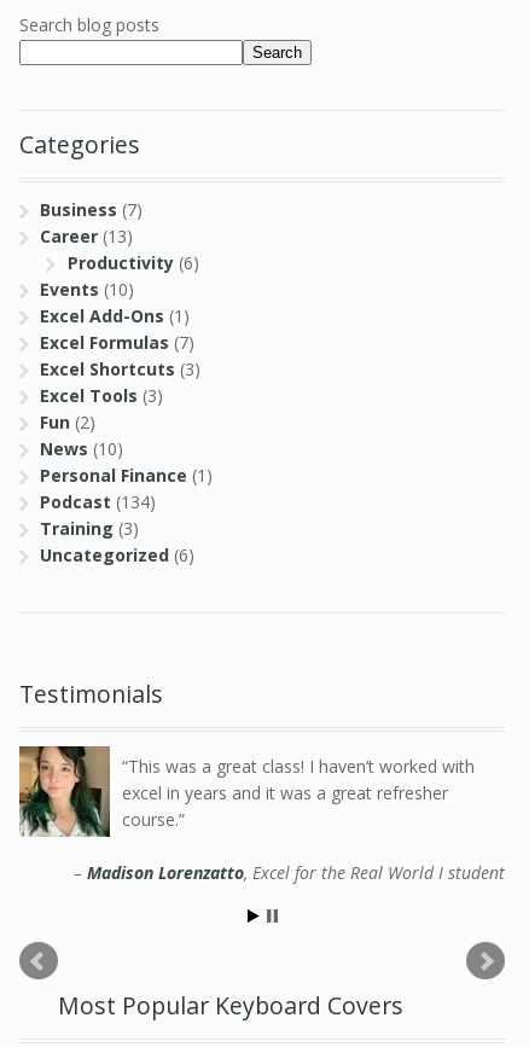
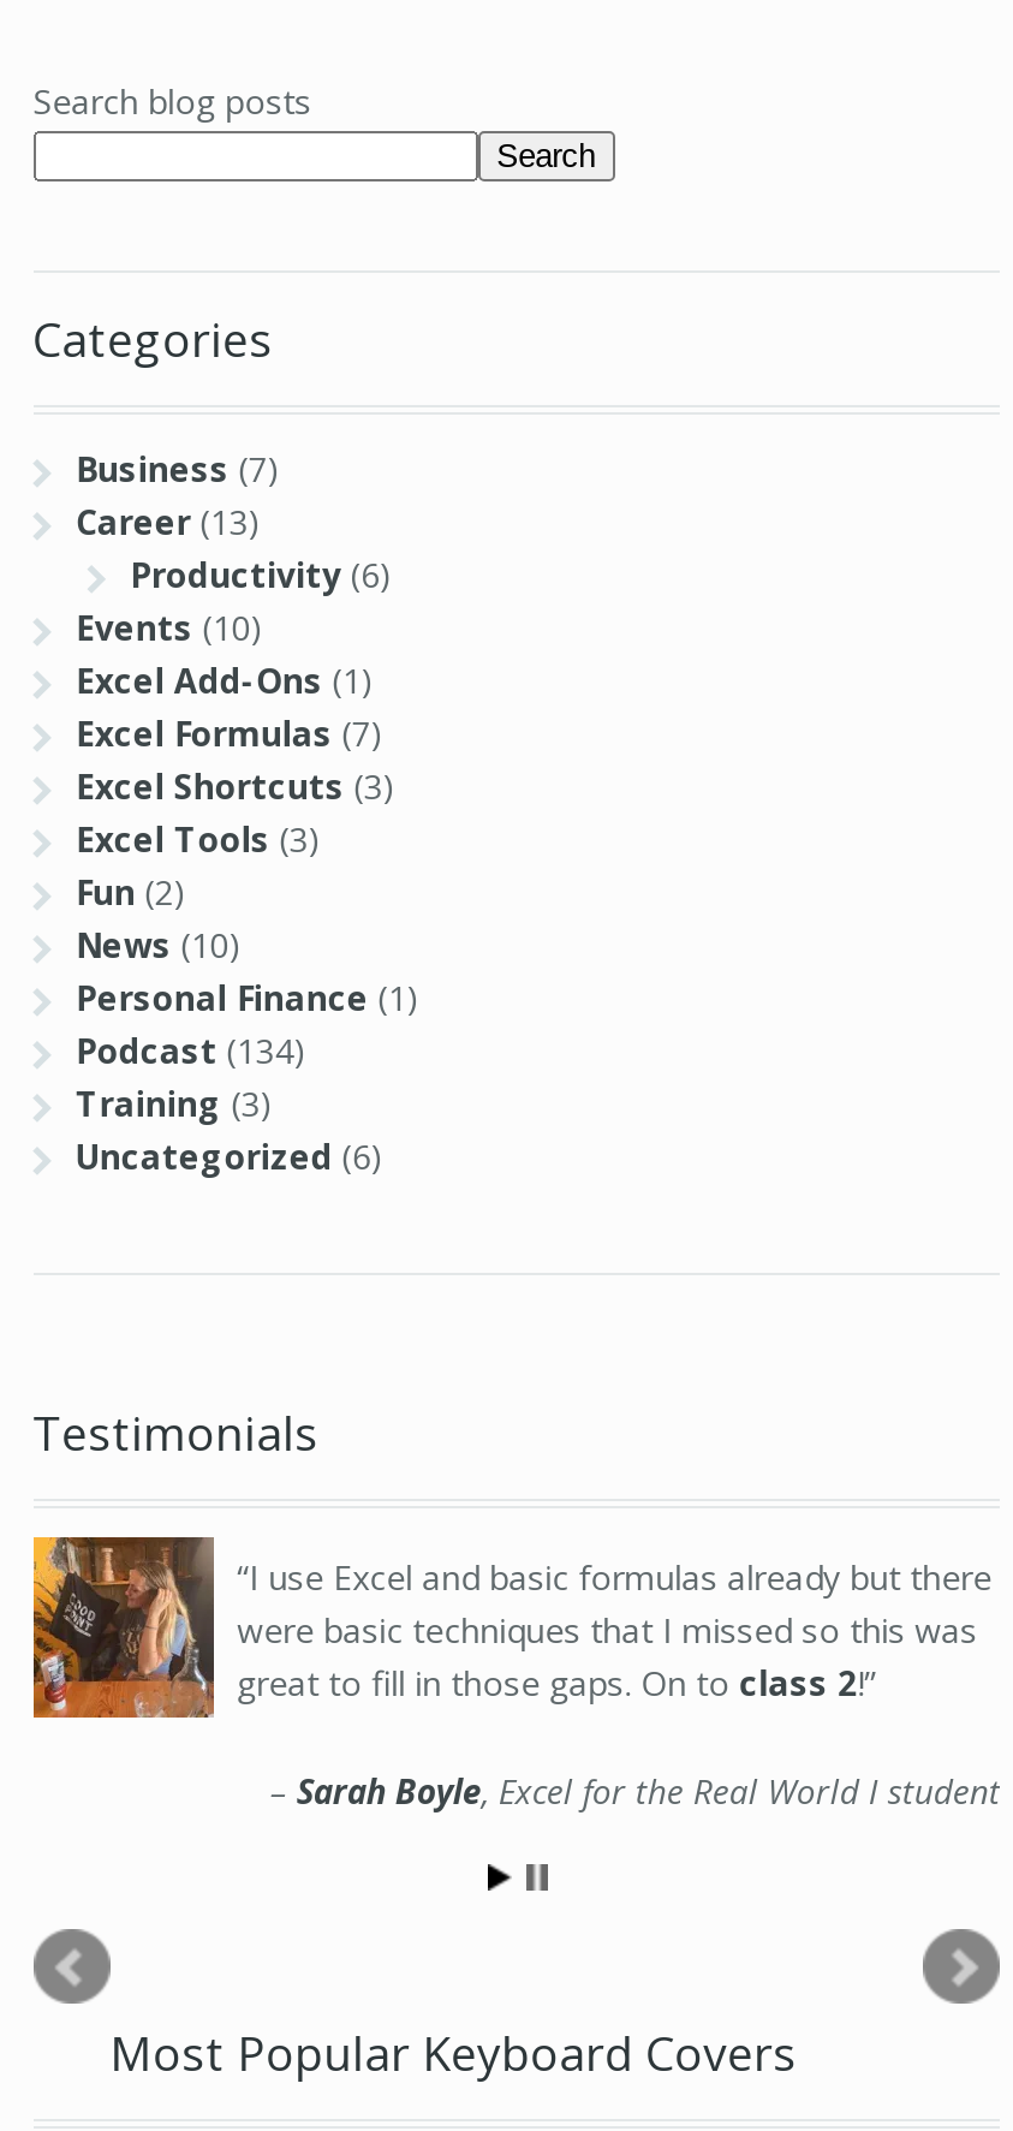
- [image]
- This was a great class! I haven’t worked with
- excel in years and it was a great refresher
- course.
+ [image]
+ I use Excel and basic formulas already but there
+ were basic techniques that I missed so this was
+ great to fill in those gaps. On to class 2!

- Madison Lorenzatto Excel for the Real World I student
+ Sarah Boyle Excel for the Real World I student
